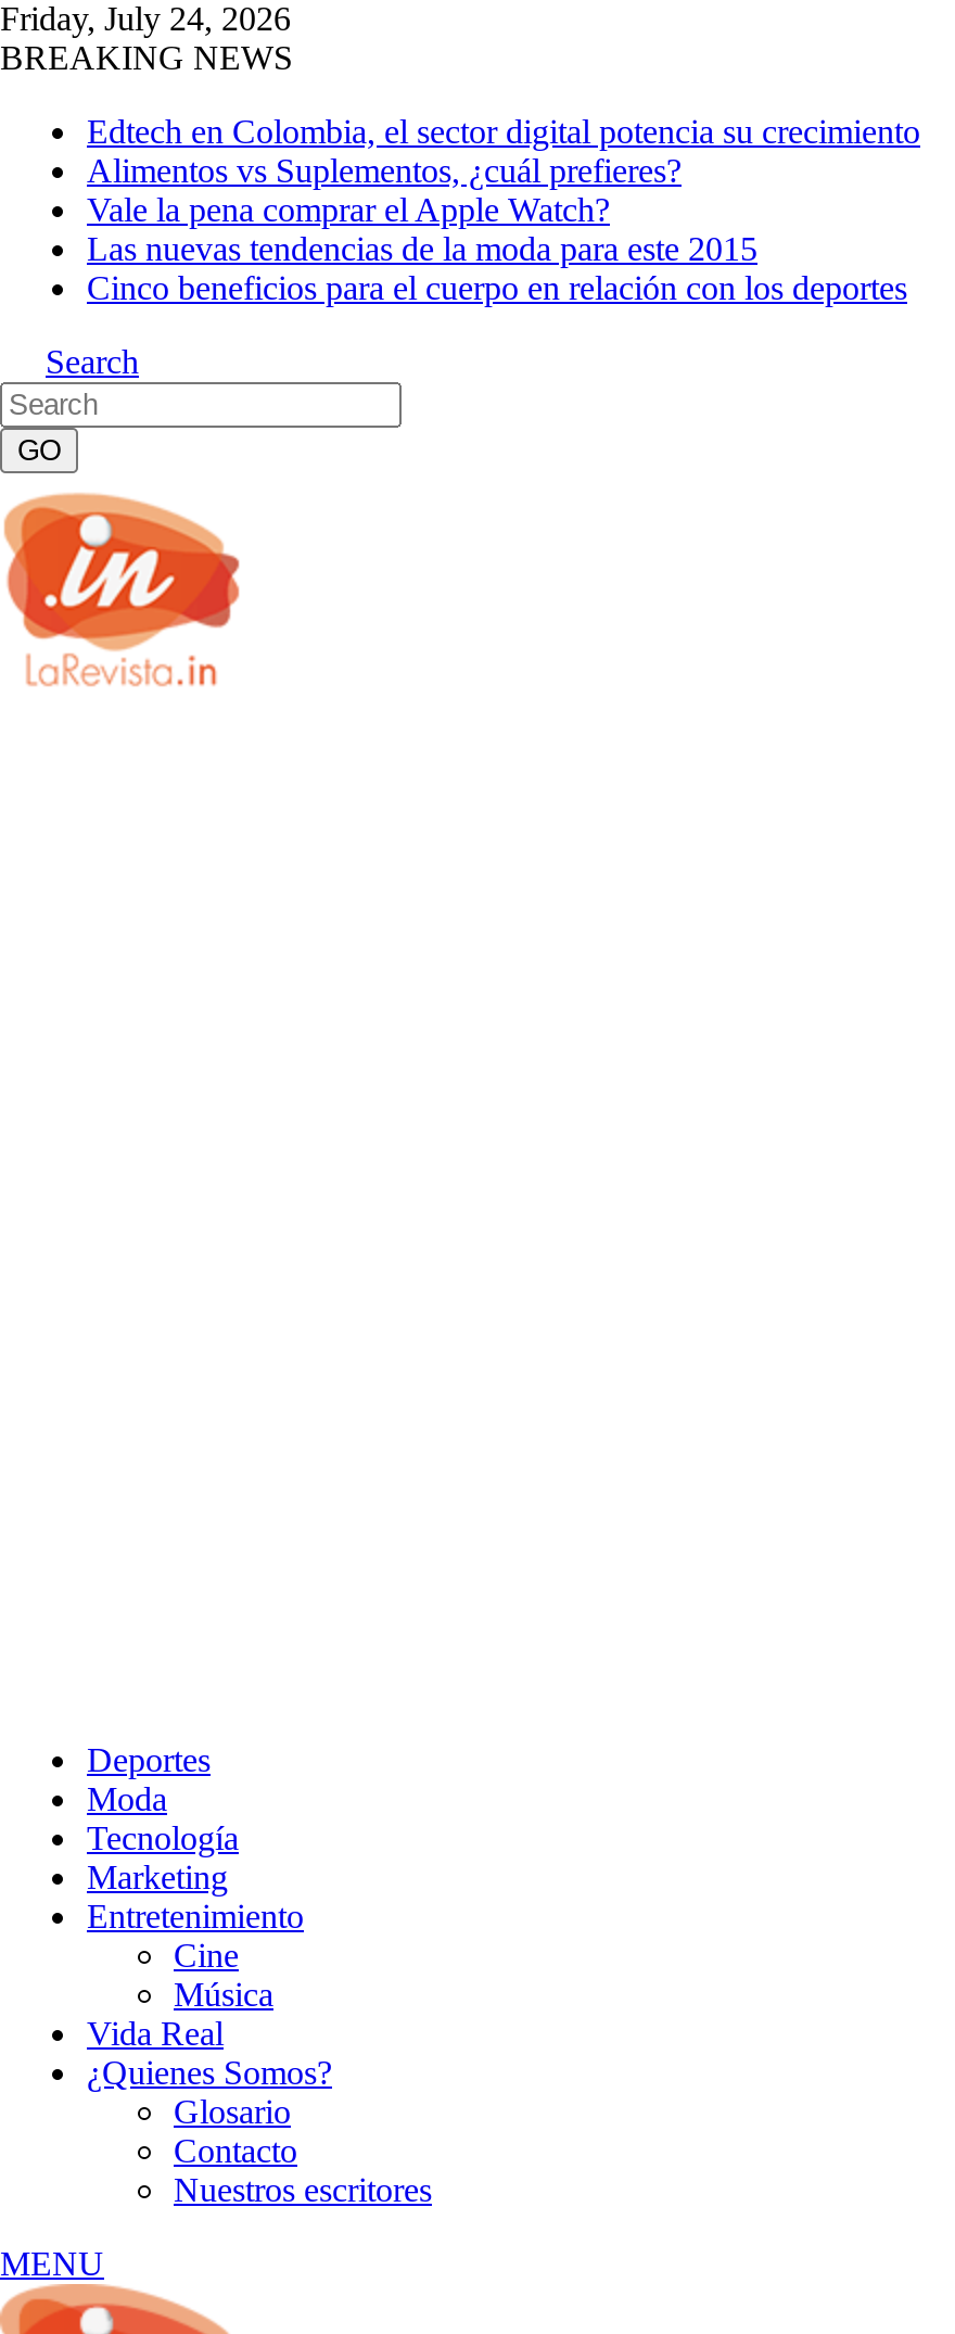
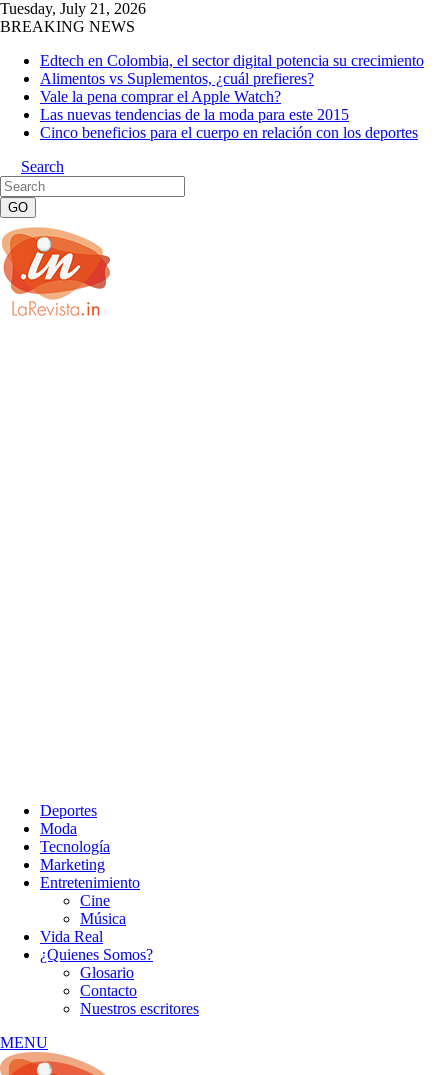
- Friday, July 24, 2026
+ Tuesday, July 21, 2026
